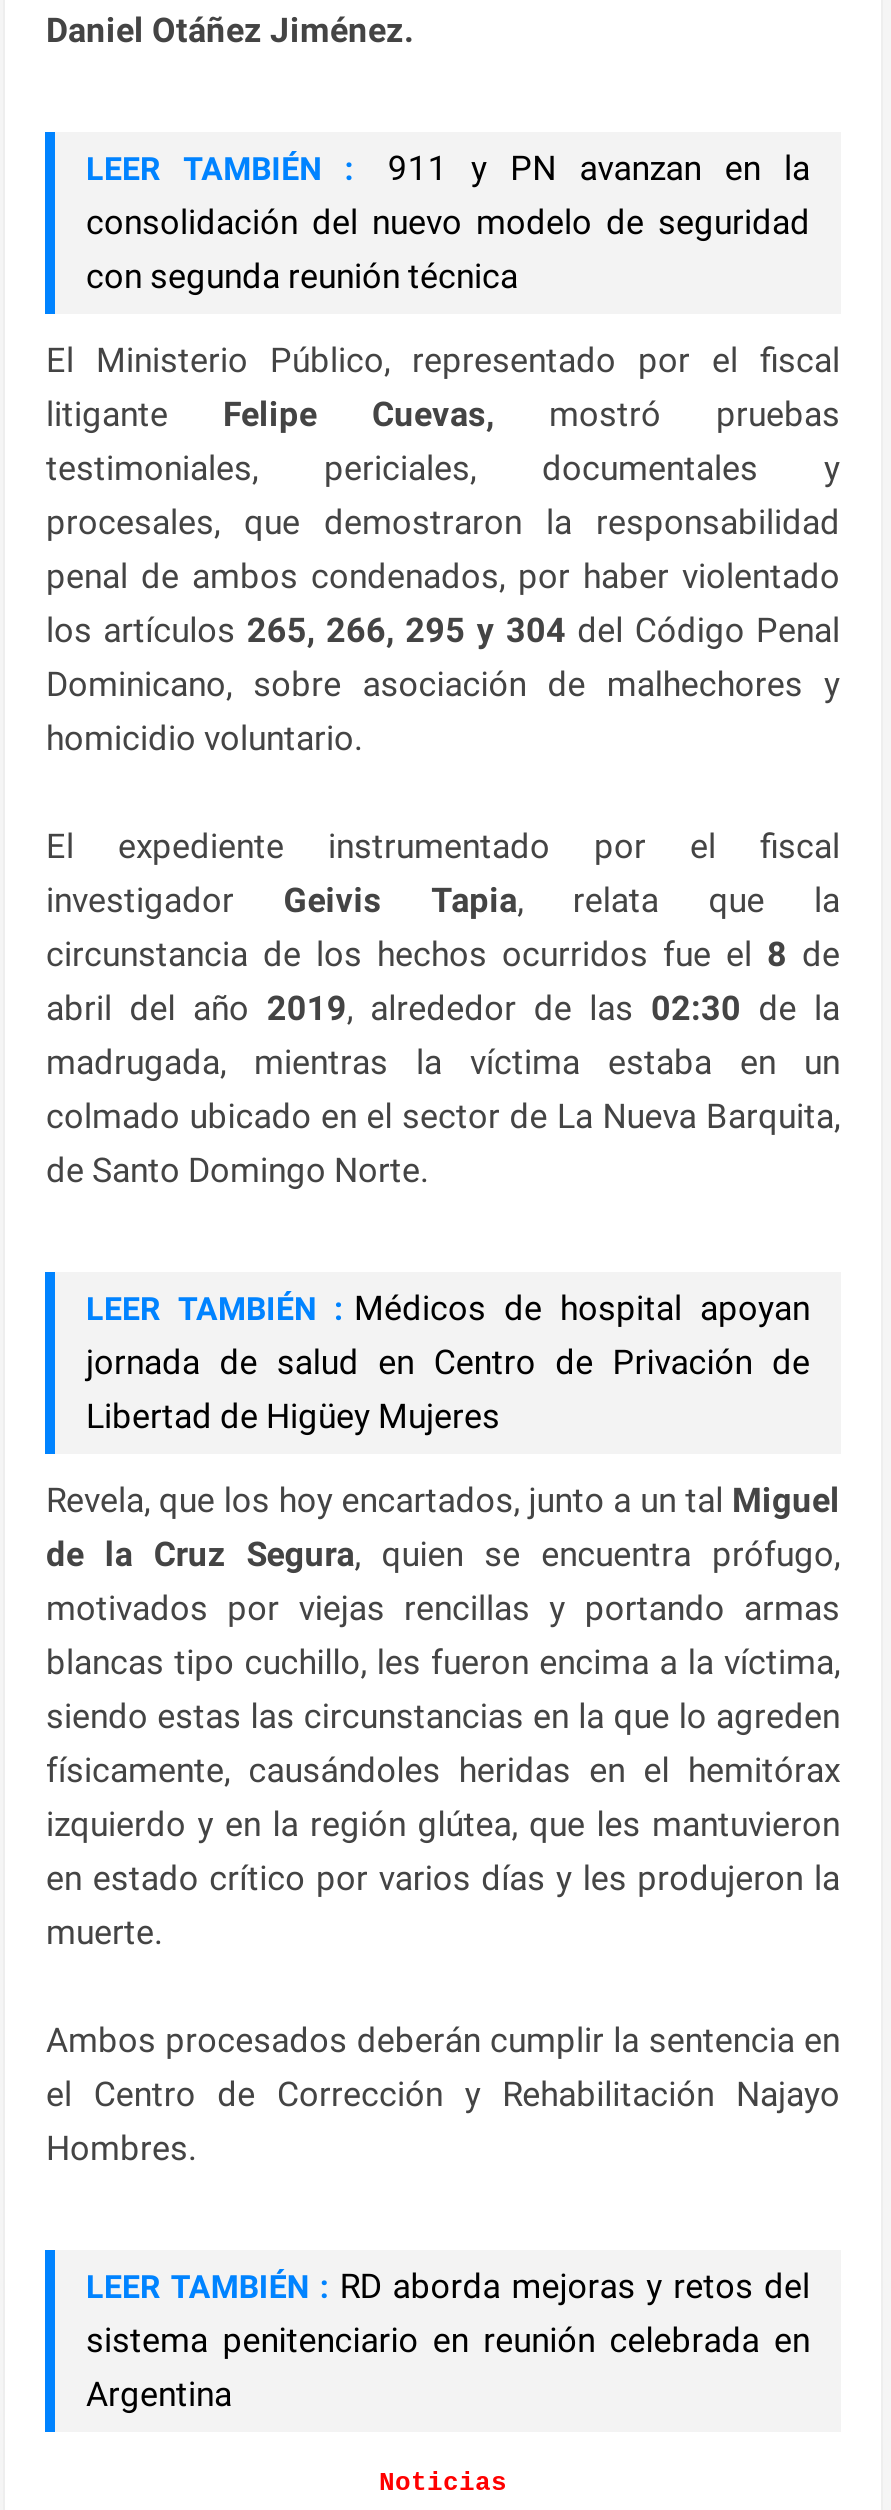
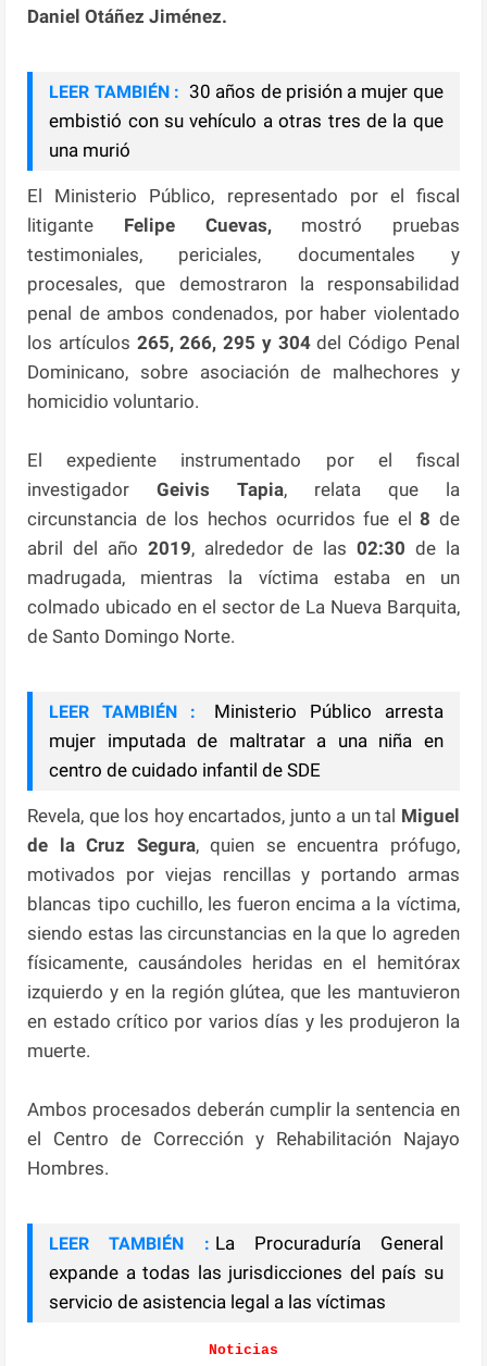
- LEER TAMBIÉN : 911 y PN avanzan en la
- consolidación del nuevo modelo de seguridad
- con segunda reunión técnica
+ LEER TAMBIÉN : 30 años de prisión a mujer que
+ embistió con su vehículo a otras tres de la que
+ una murió

- LEER TAMBIÉN : Médicos de hospital apoyan
- jornada de salud en Centro de Privación de
- Libertad de Higüey Mujeres
+ LEER TAMBIÉN : Ministerio Público arresta
+ mujer imputada de maltratar a una niña en
+ centro de cuidado infantil de SDE

- LEER TAMBIÉN : RD aborda mejoras y retos del
- sistema penitenciario en reunión celebrada en
- Argentina
+ LEER TAMBIÉN : La Procuraduría General
+ expande a todas las jurisdicciones del país su
+ servicio de asistencia legal a las víctimas
